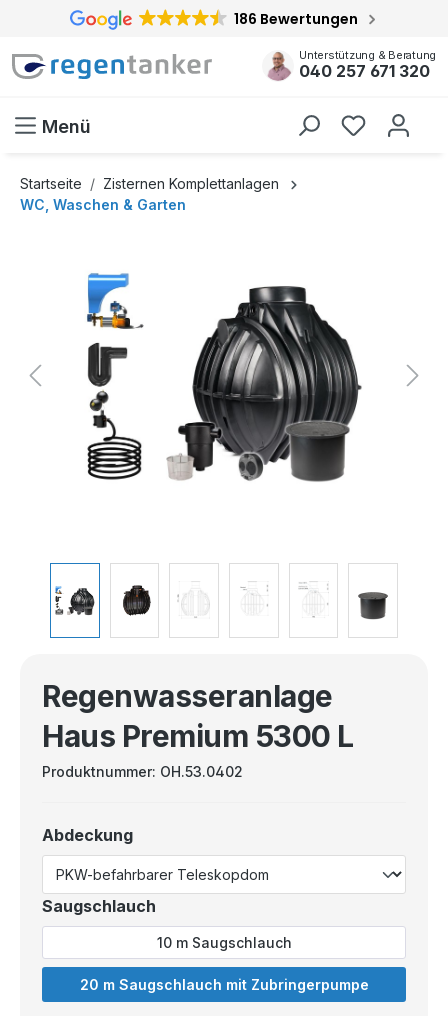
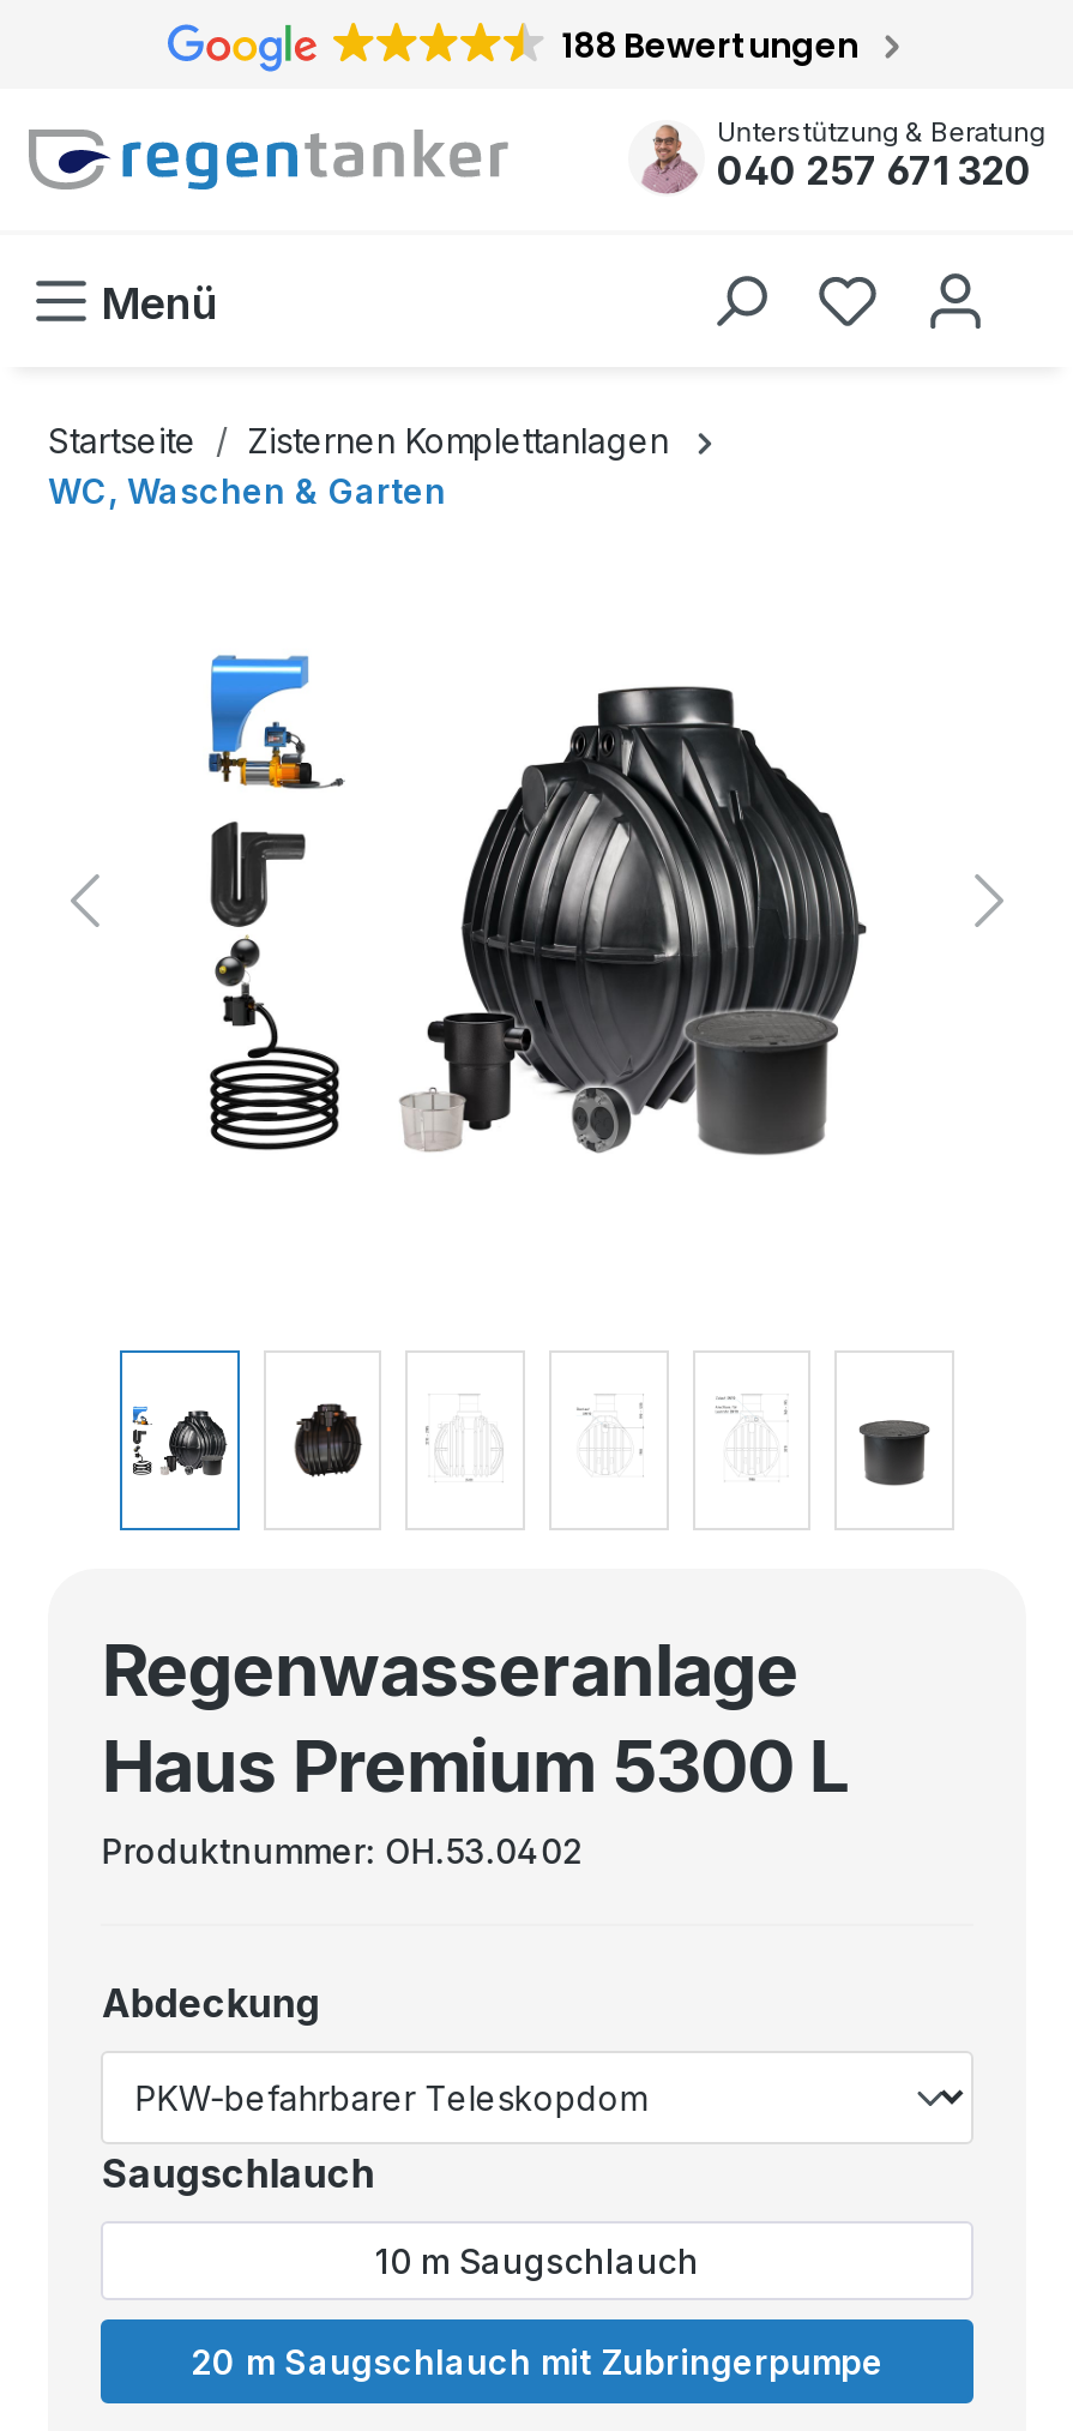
- 186 Bewertungen
+ 188 Bewertungen
